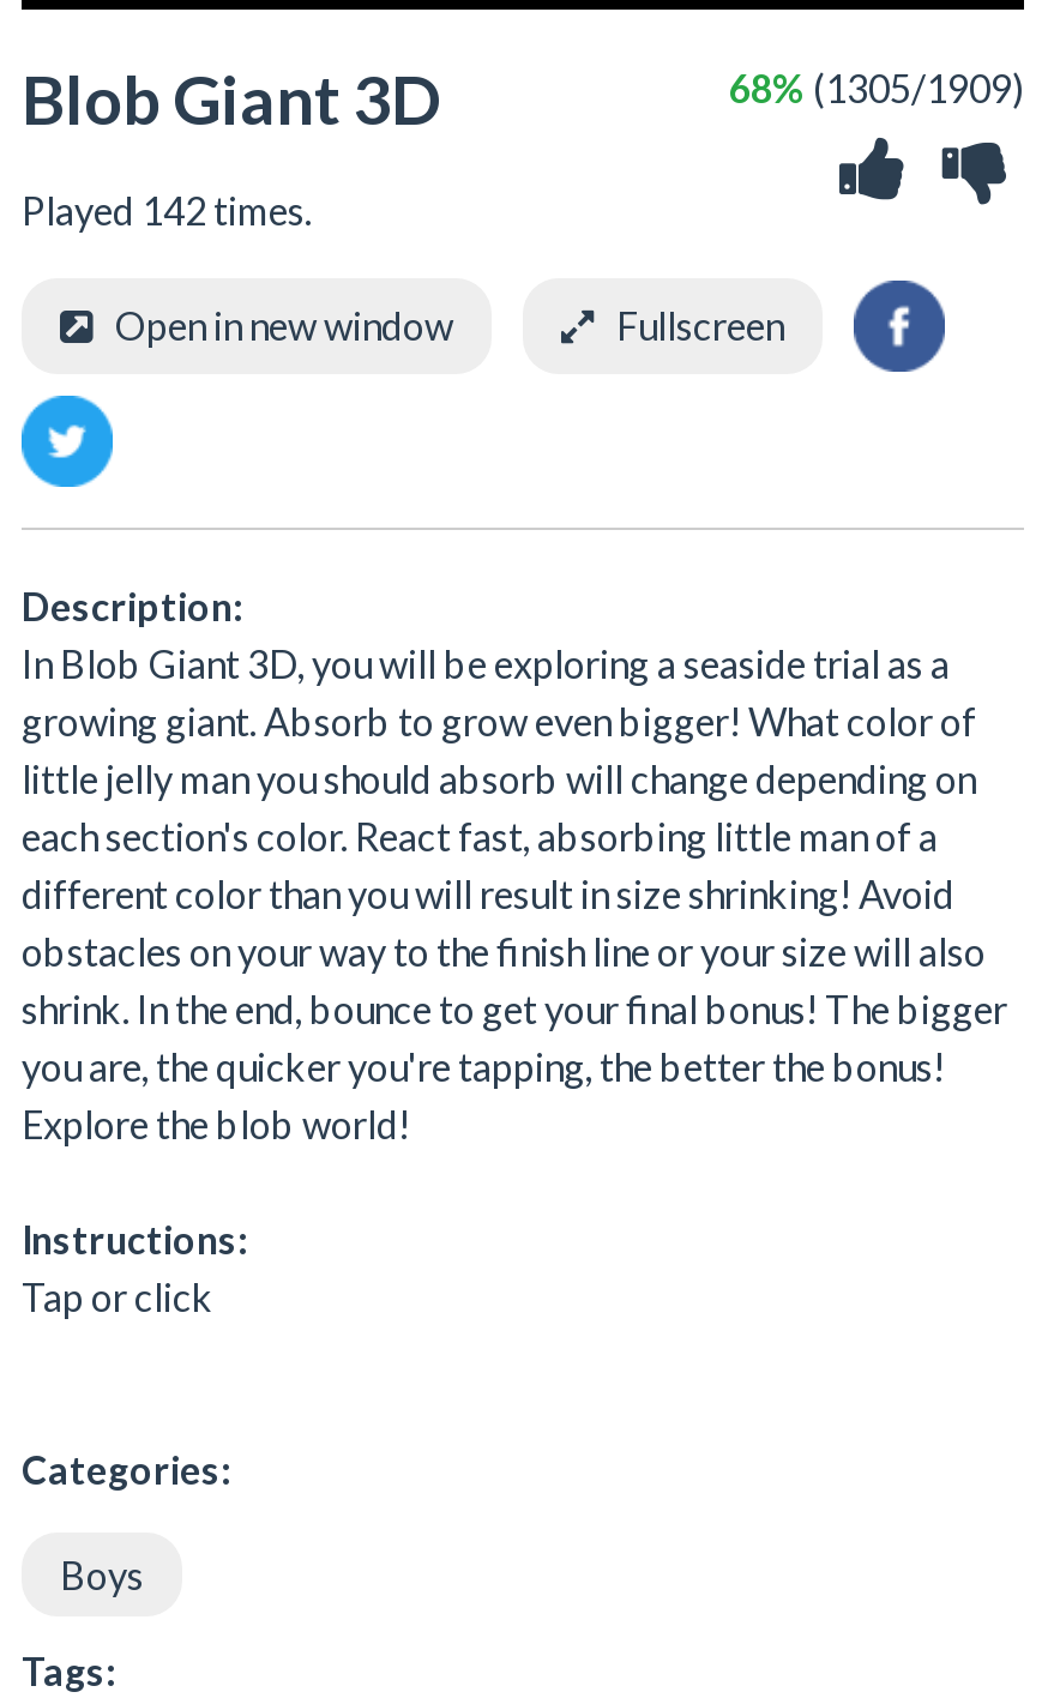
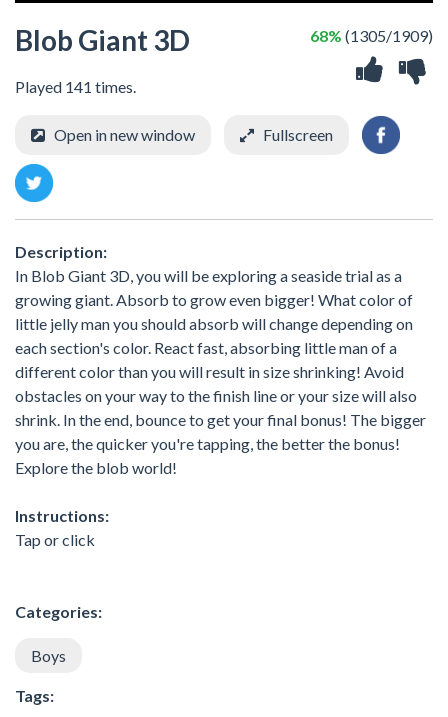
- Played 142 times.
+ Played 141 times.
